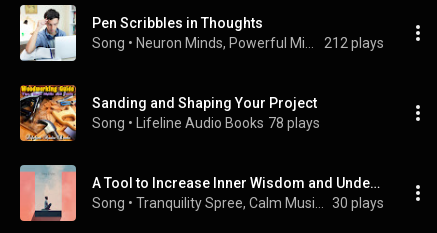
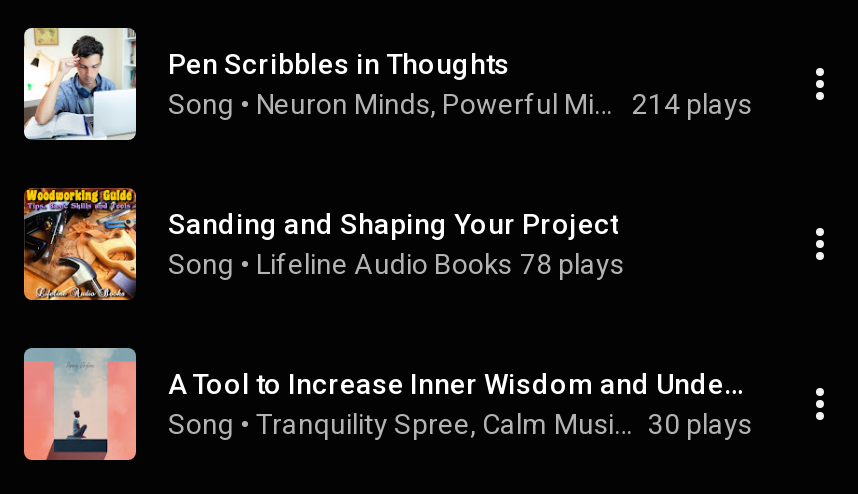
- 212 plays
+ 214 plays
